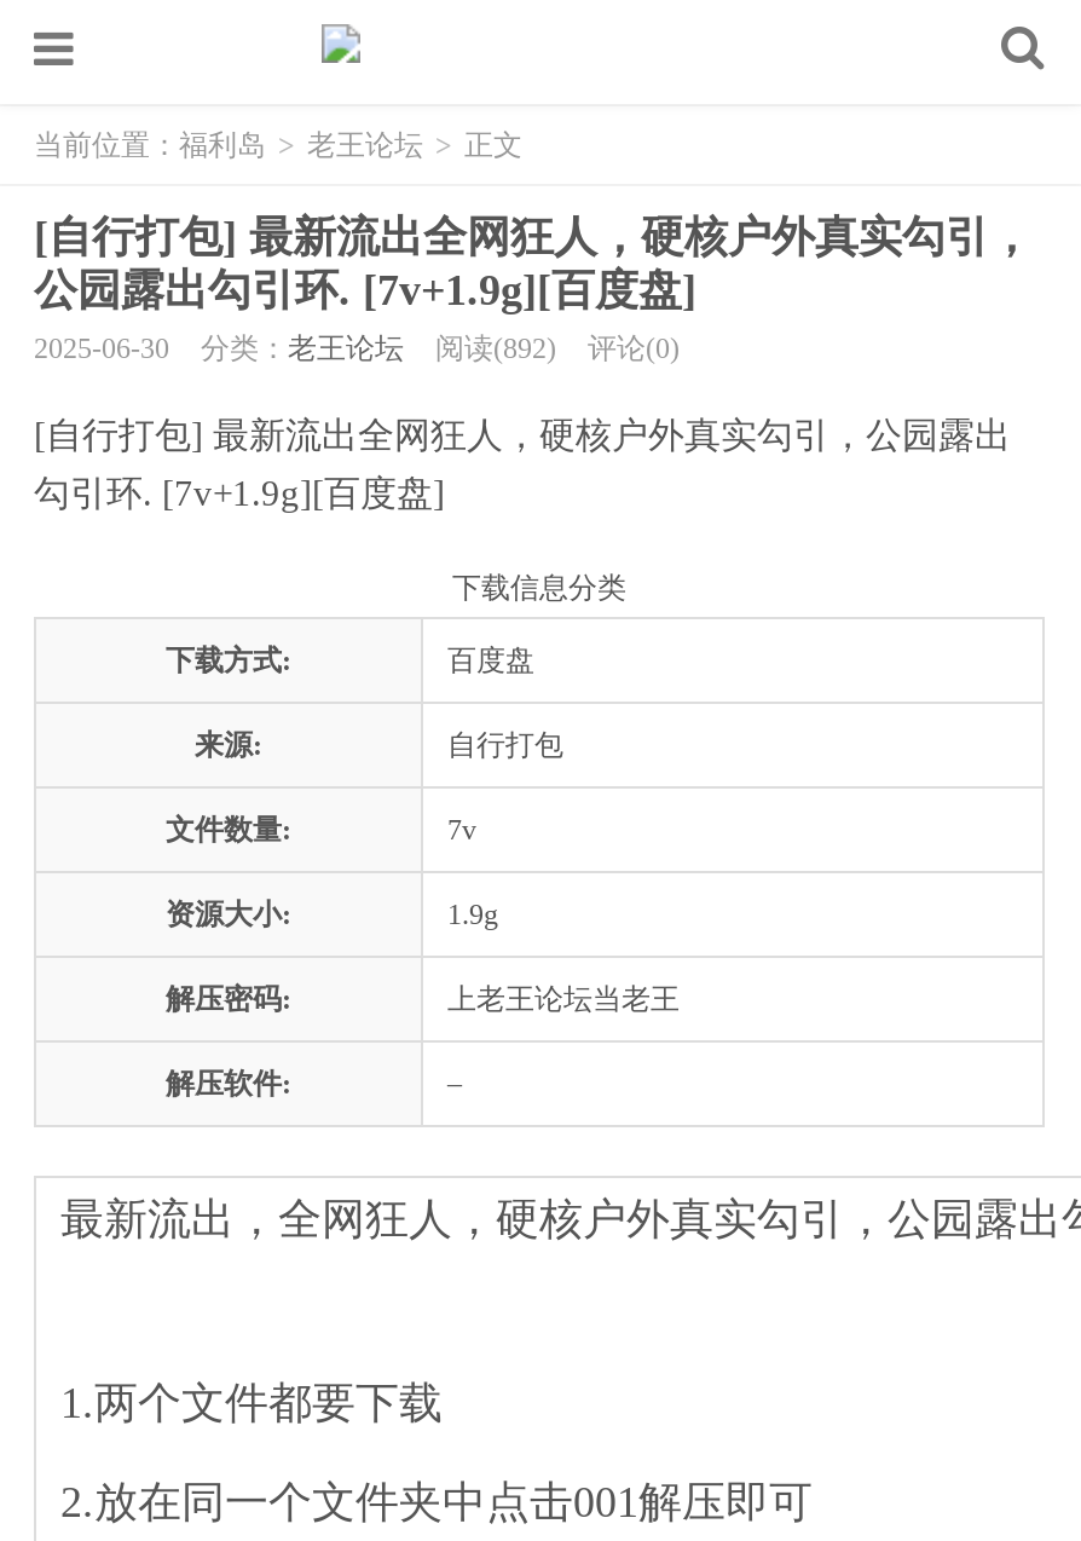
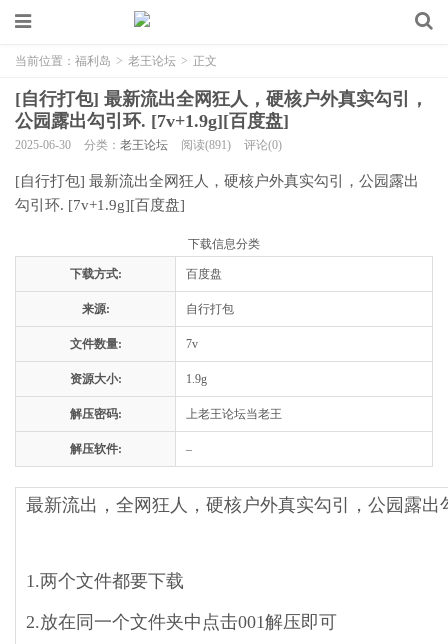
- 2025-06-30 分类：老王论坛 阅读(892) 评论(0)
+ 2025-06-30 分类：老王论坛 阅读(891) 评论(0)
